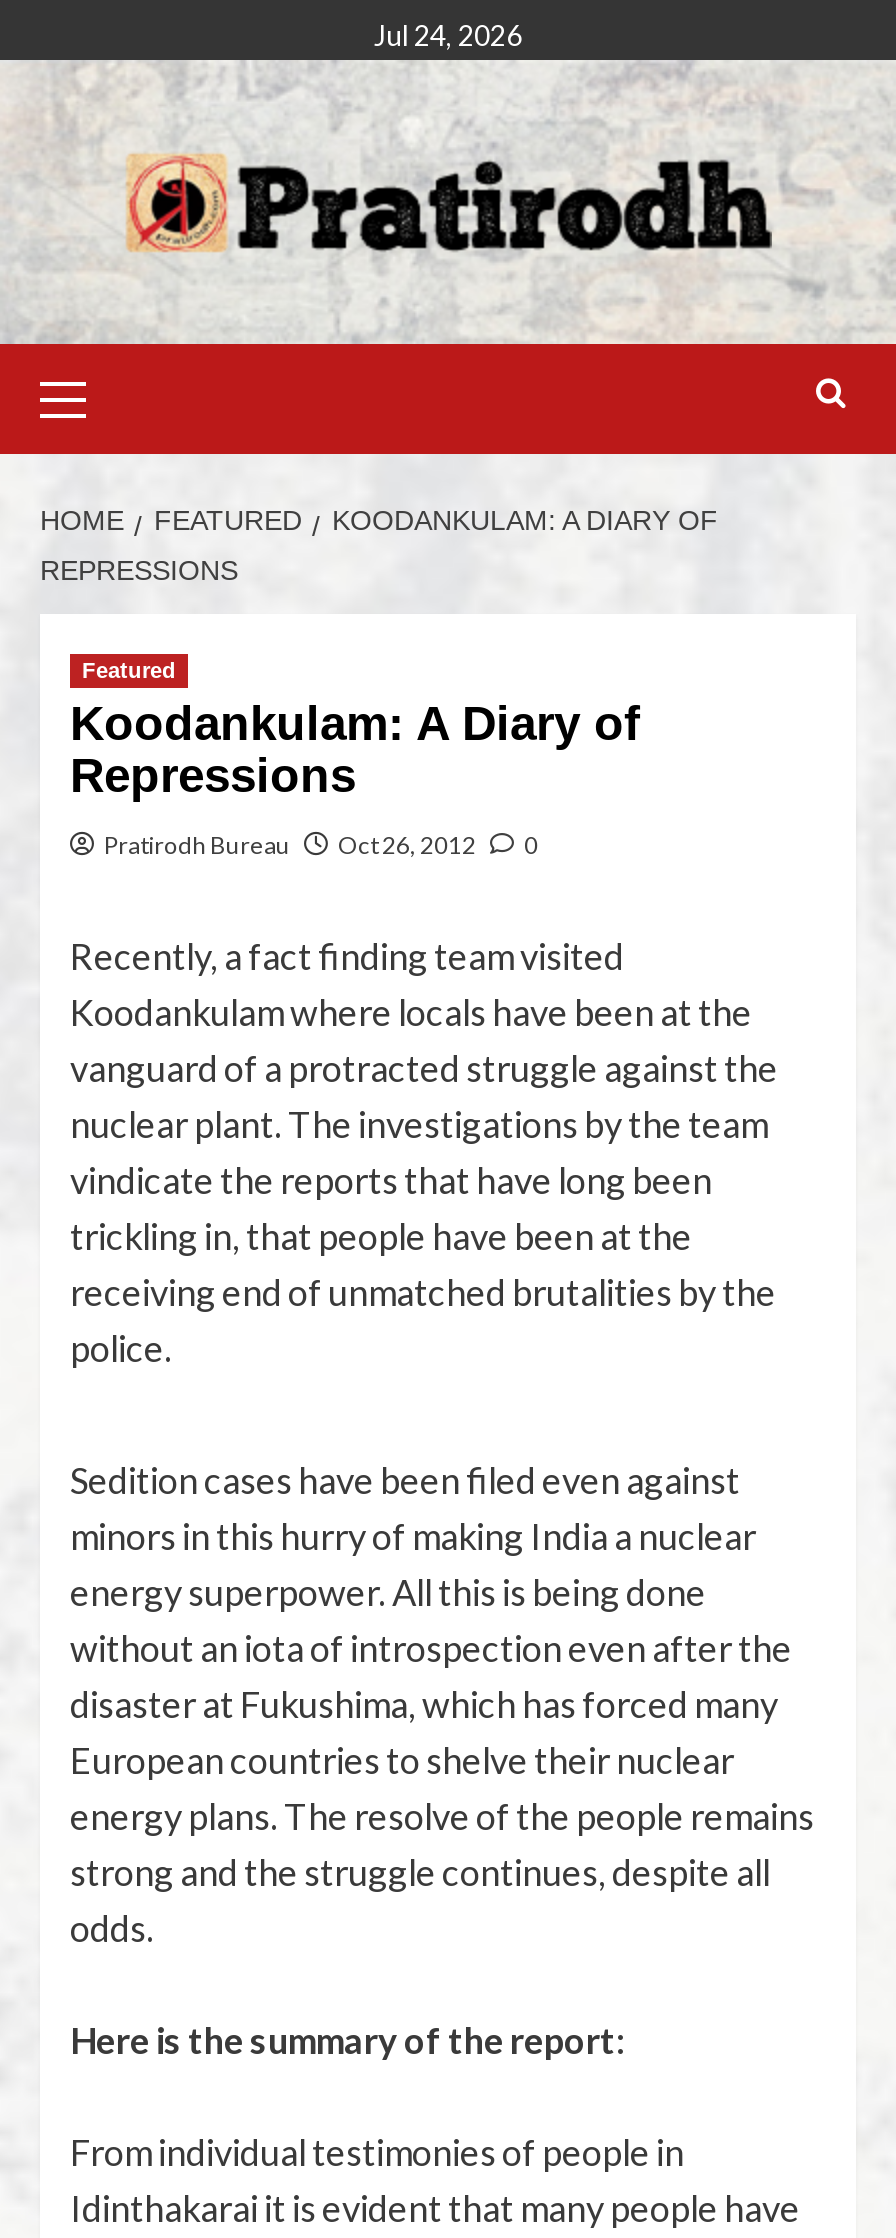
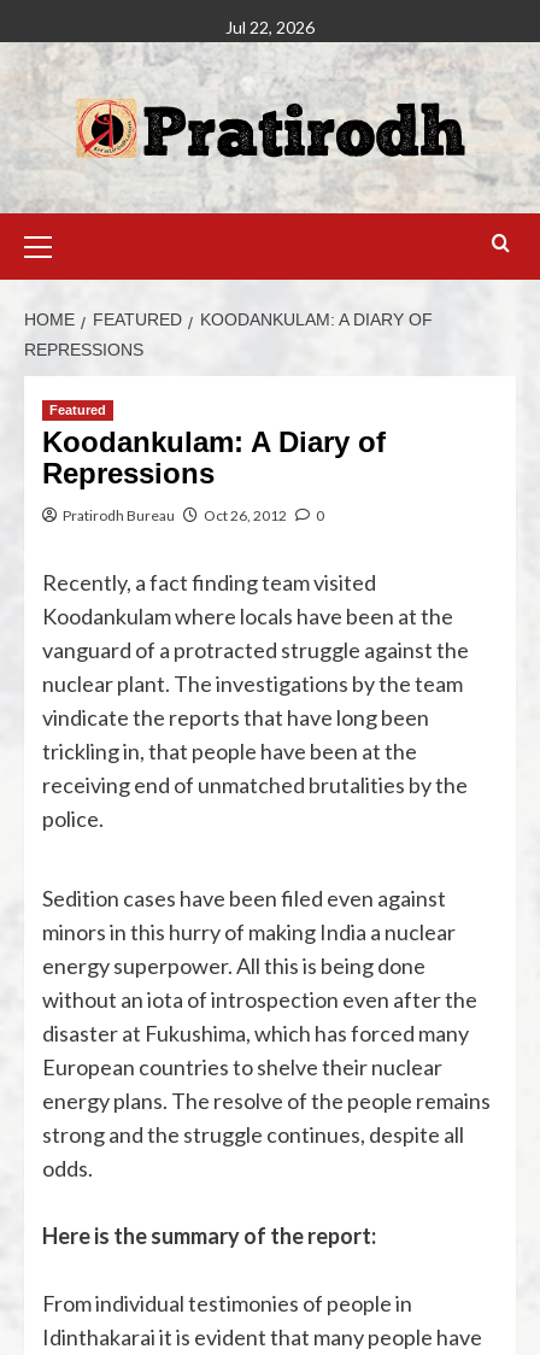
- Jul 24, 2026
+ Jul 22, 2026
